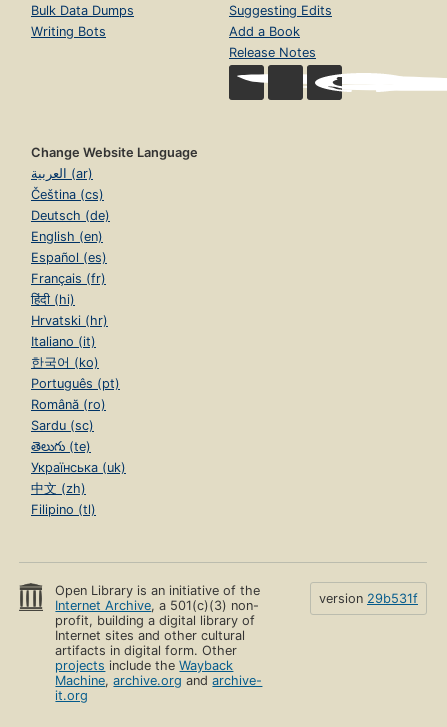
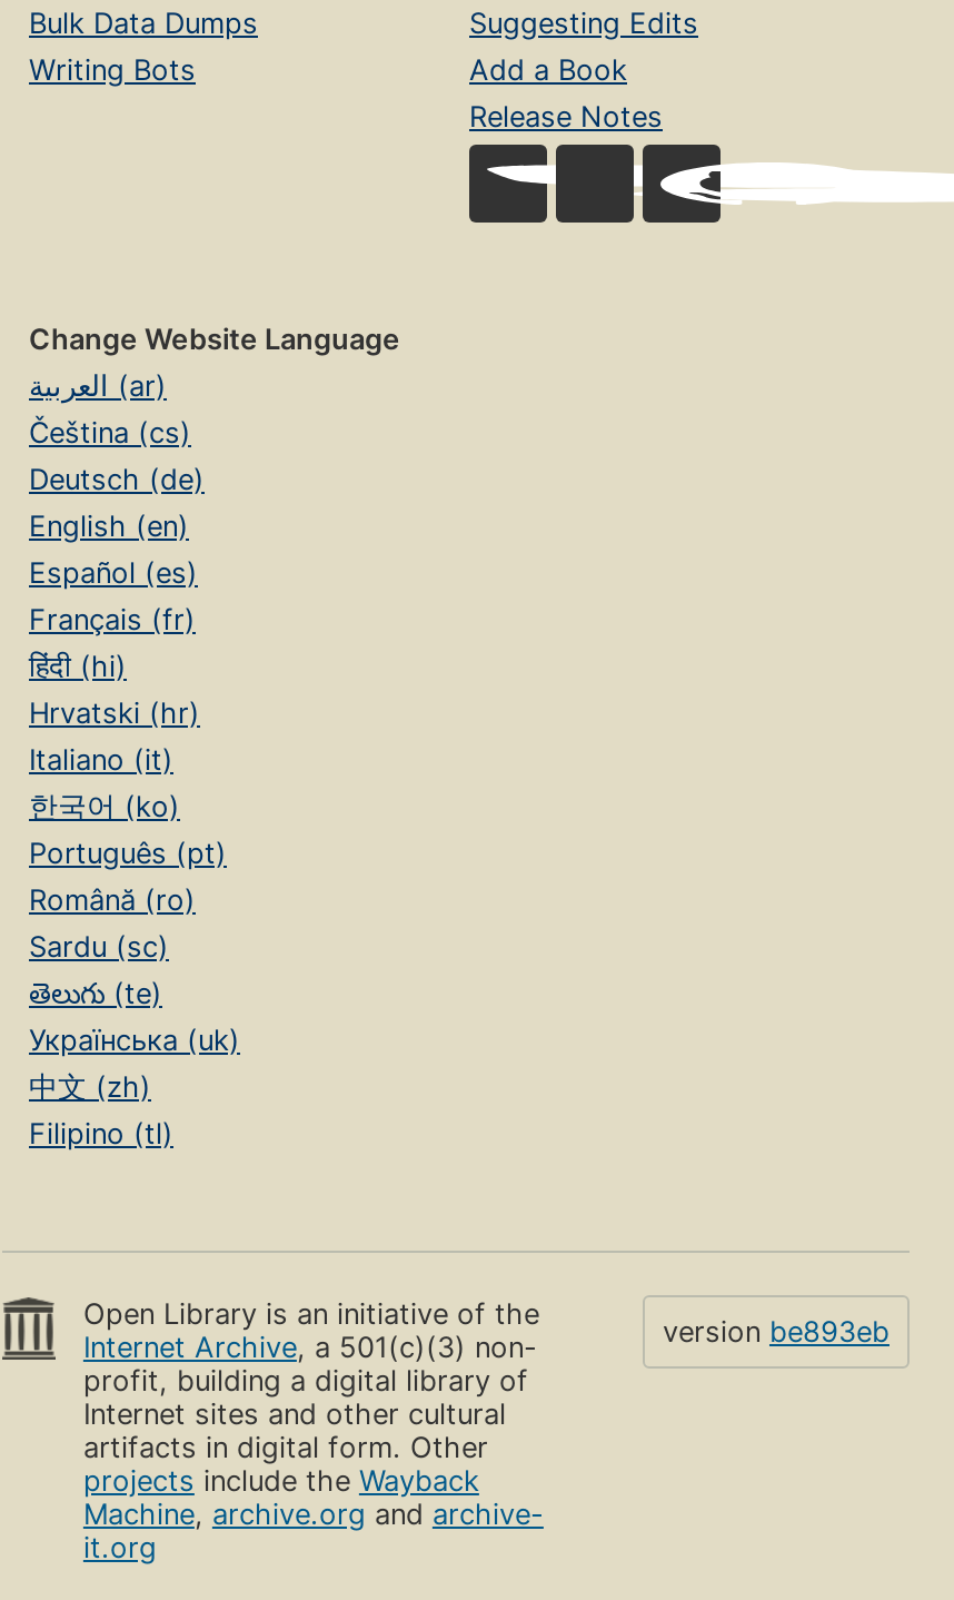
- version 29b531f
+ version be893eb
